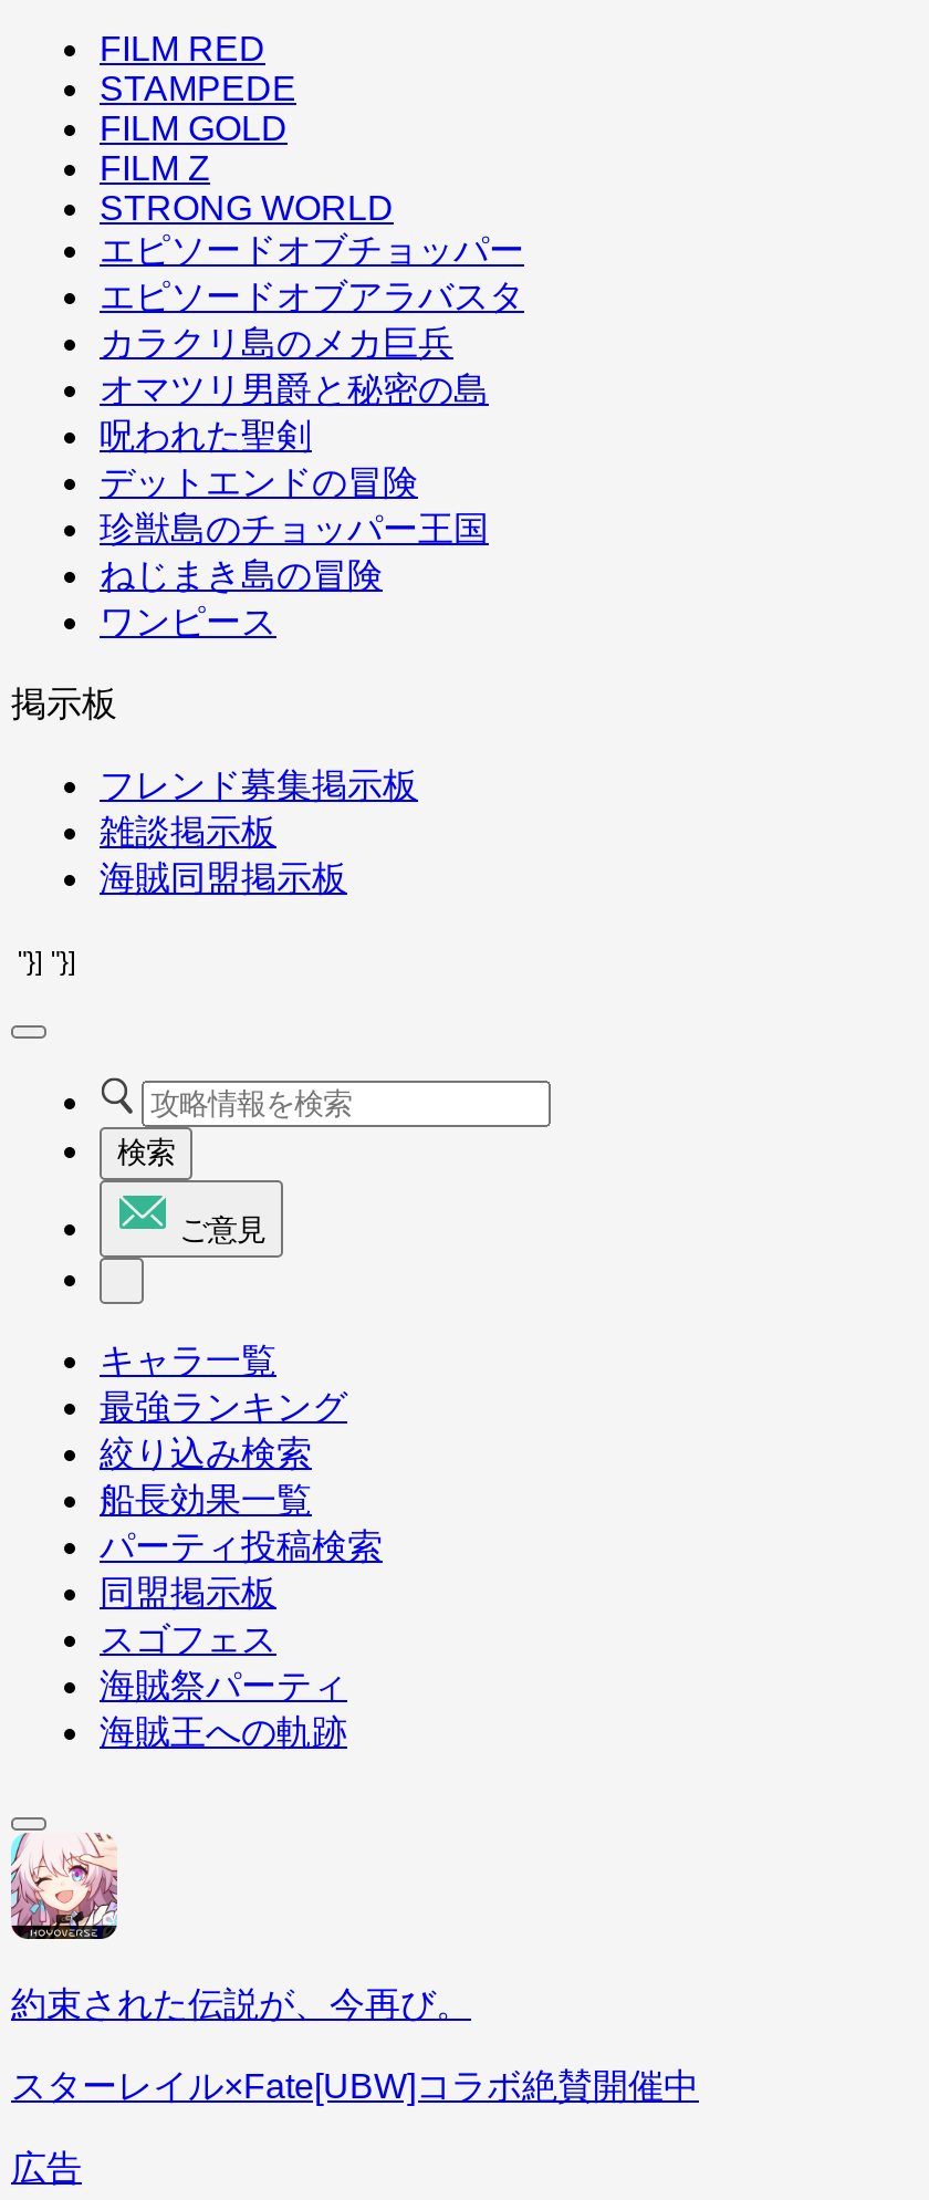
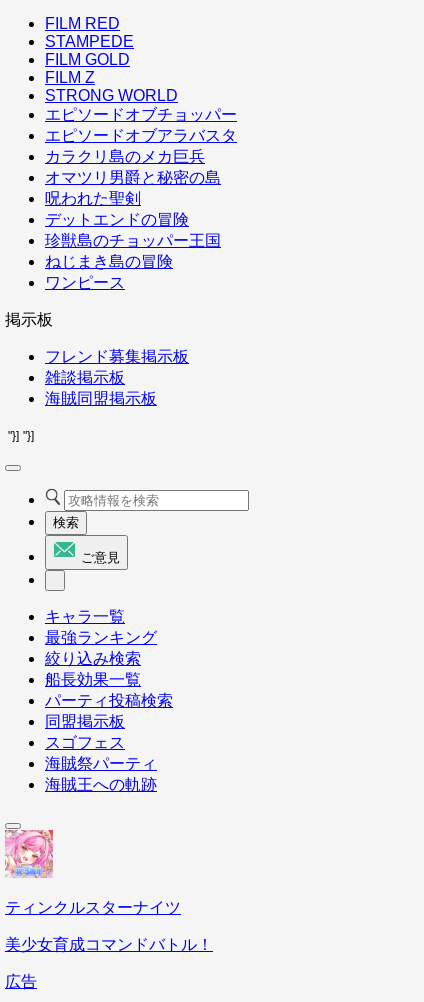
- [image]
- 約束された伝説が、今再び。
+ [image]
+ ティンクルスターナイツ

- スターレイル×Fate[UBW]コラボ絶賛開催中
+ 美少女育成コマンドバトル！
